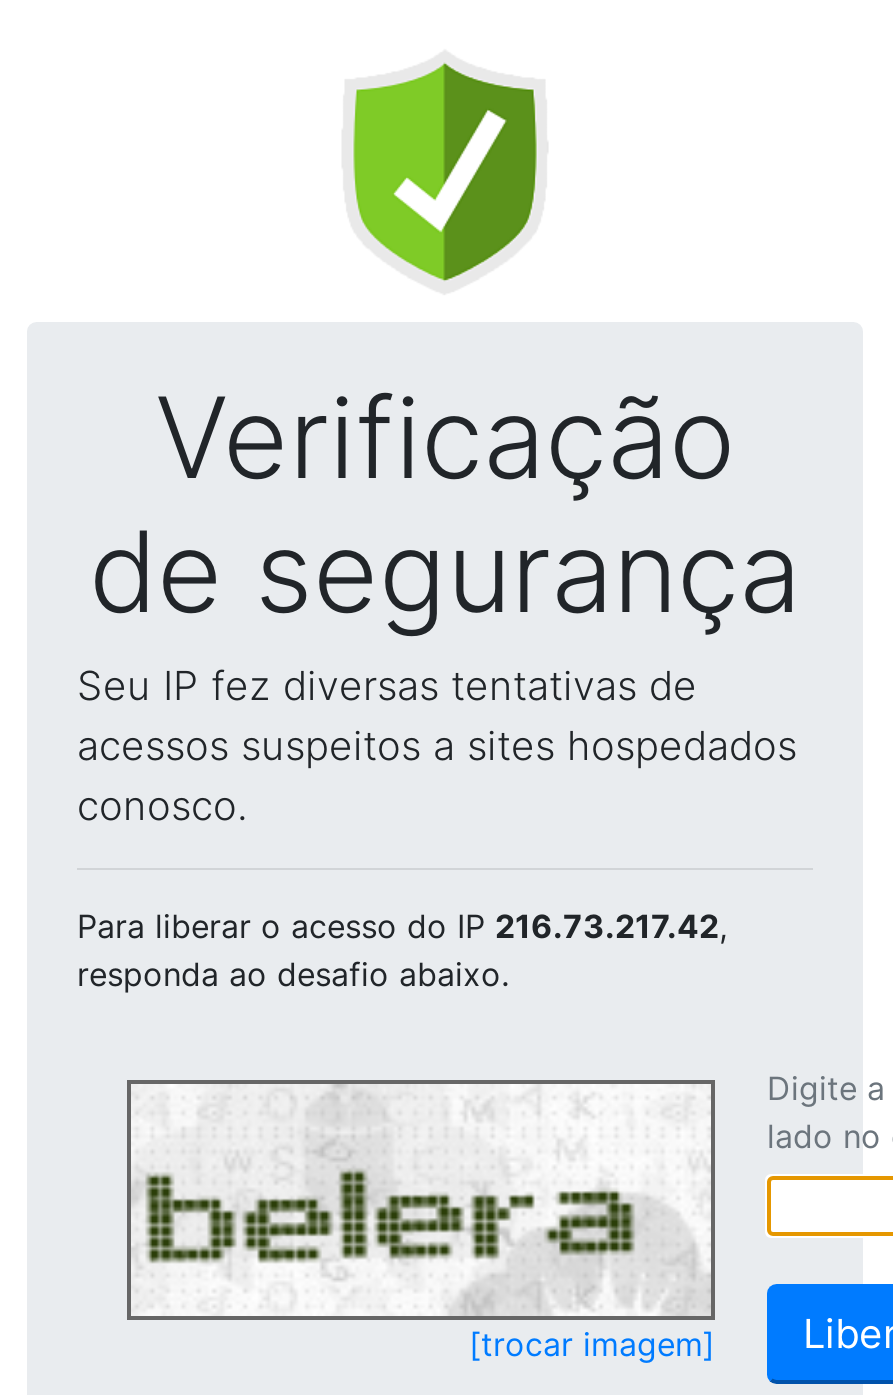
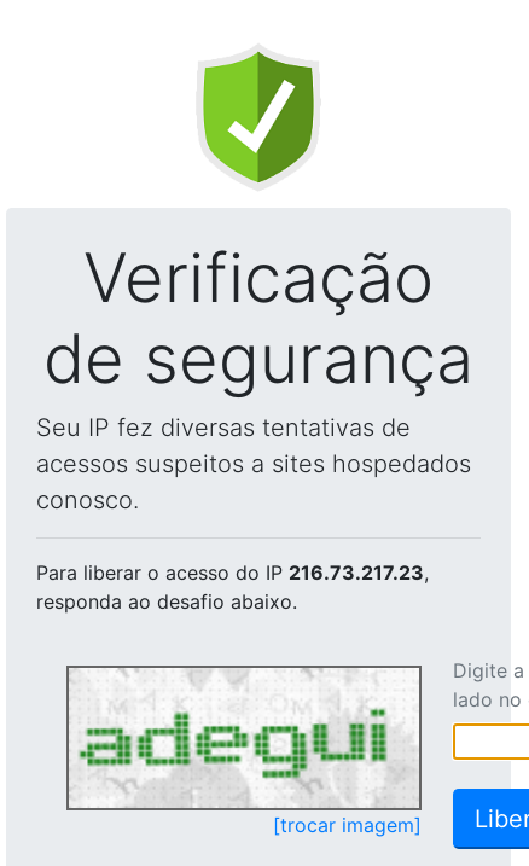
- Para liberar o acesso do IP 216.73.217.42,
+ Para liberar o acesso do IP 216.73.217.23,

- [image]
+ [image]
